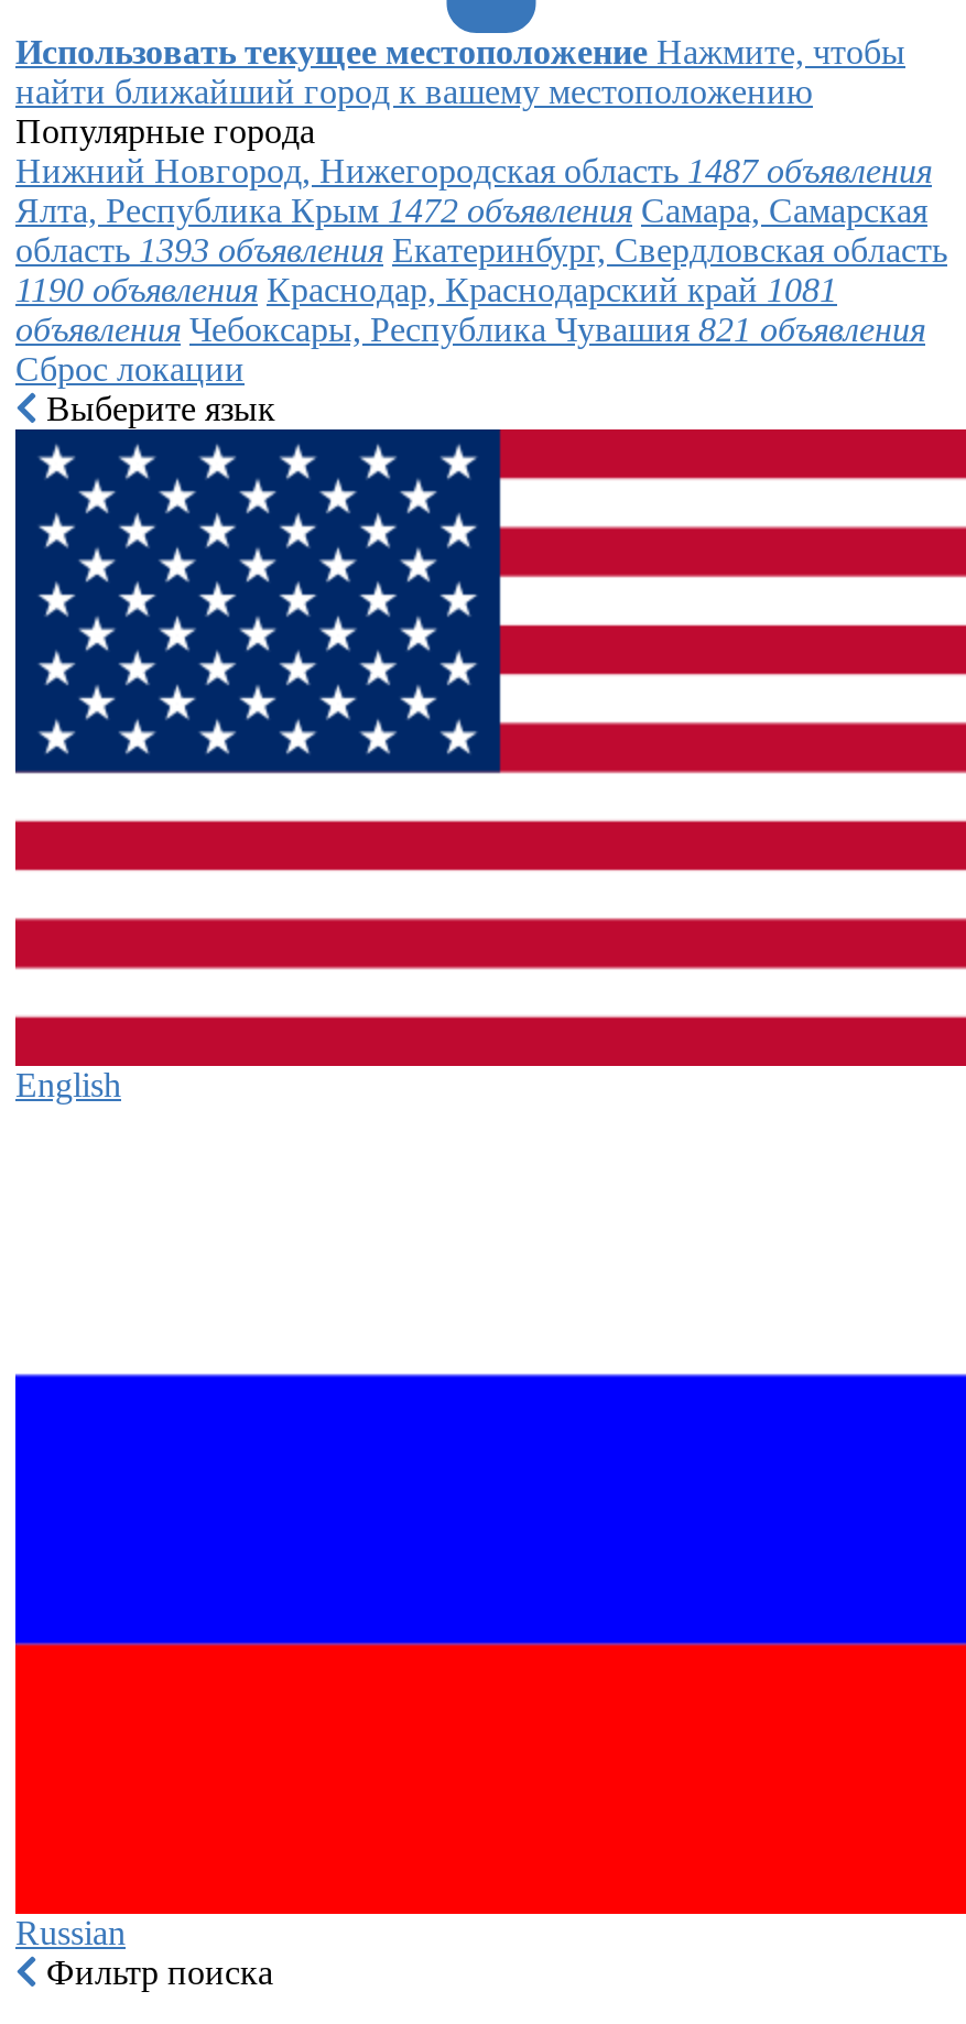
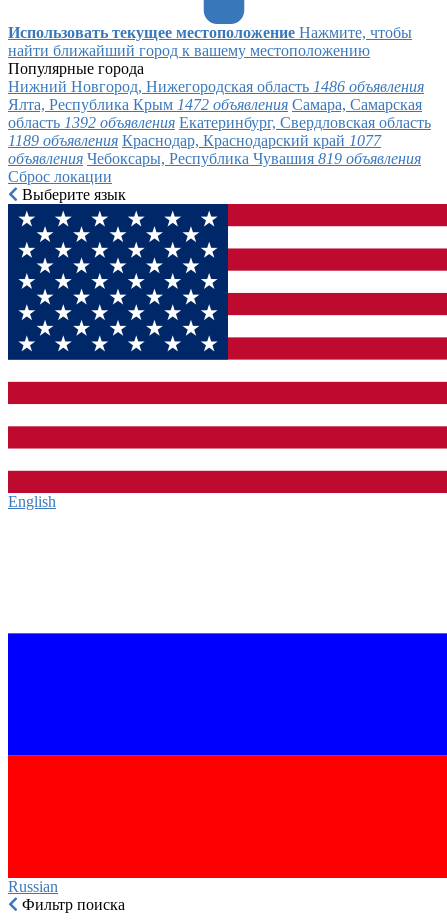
- Нижний Новгород, Нижегородская область 1487 объявления
+ Нижний Новгород, Нижегородская область 1486 объявления

- область 1393 объявления Екатеринбург, Свердловская область
+ область 1392 объявления Екатеринбург, Свердловская область

- 1190 объявления Краснодар, Краснодарский край 1081
+ 1189 объявления Краснодар, Краснодарский край 1077

- объявления Чебоксары, Республика Чувашия 821 объявления
+ объявления Чебоксары, Республика Чувашия 819 объявления
